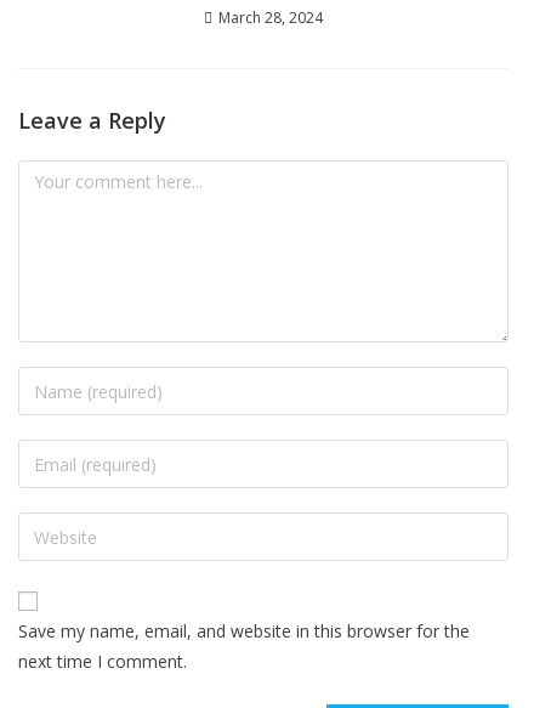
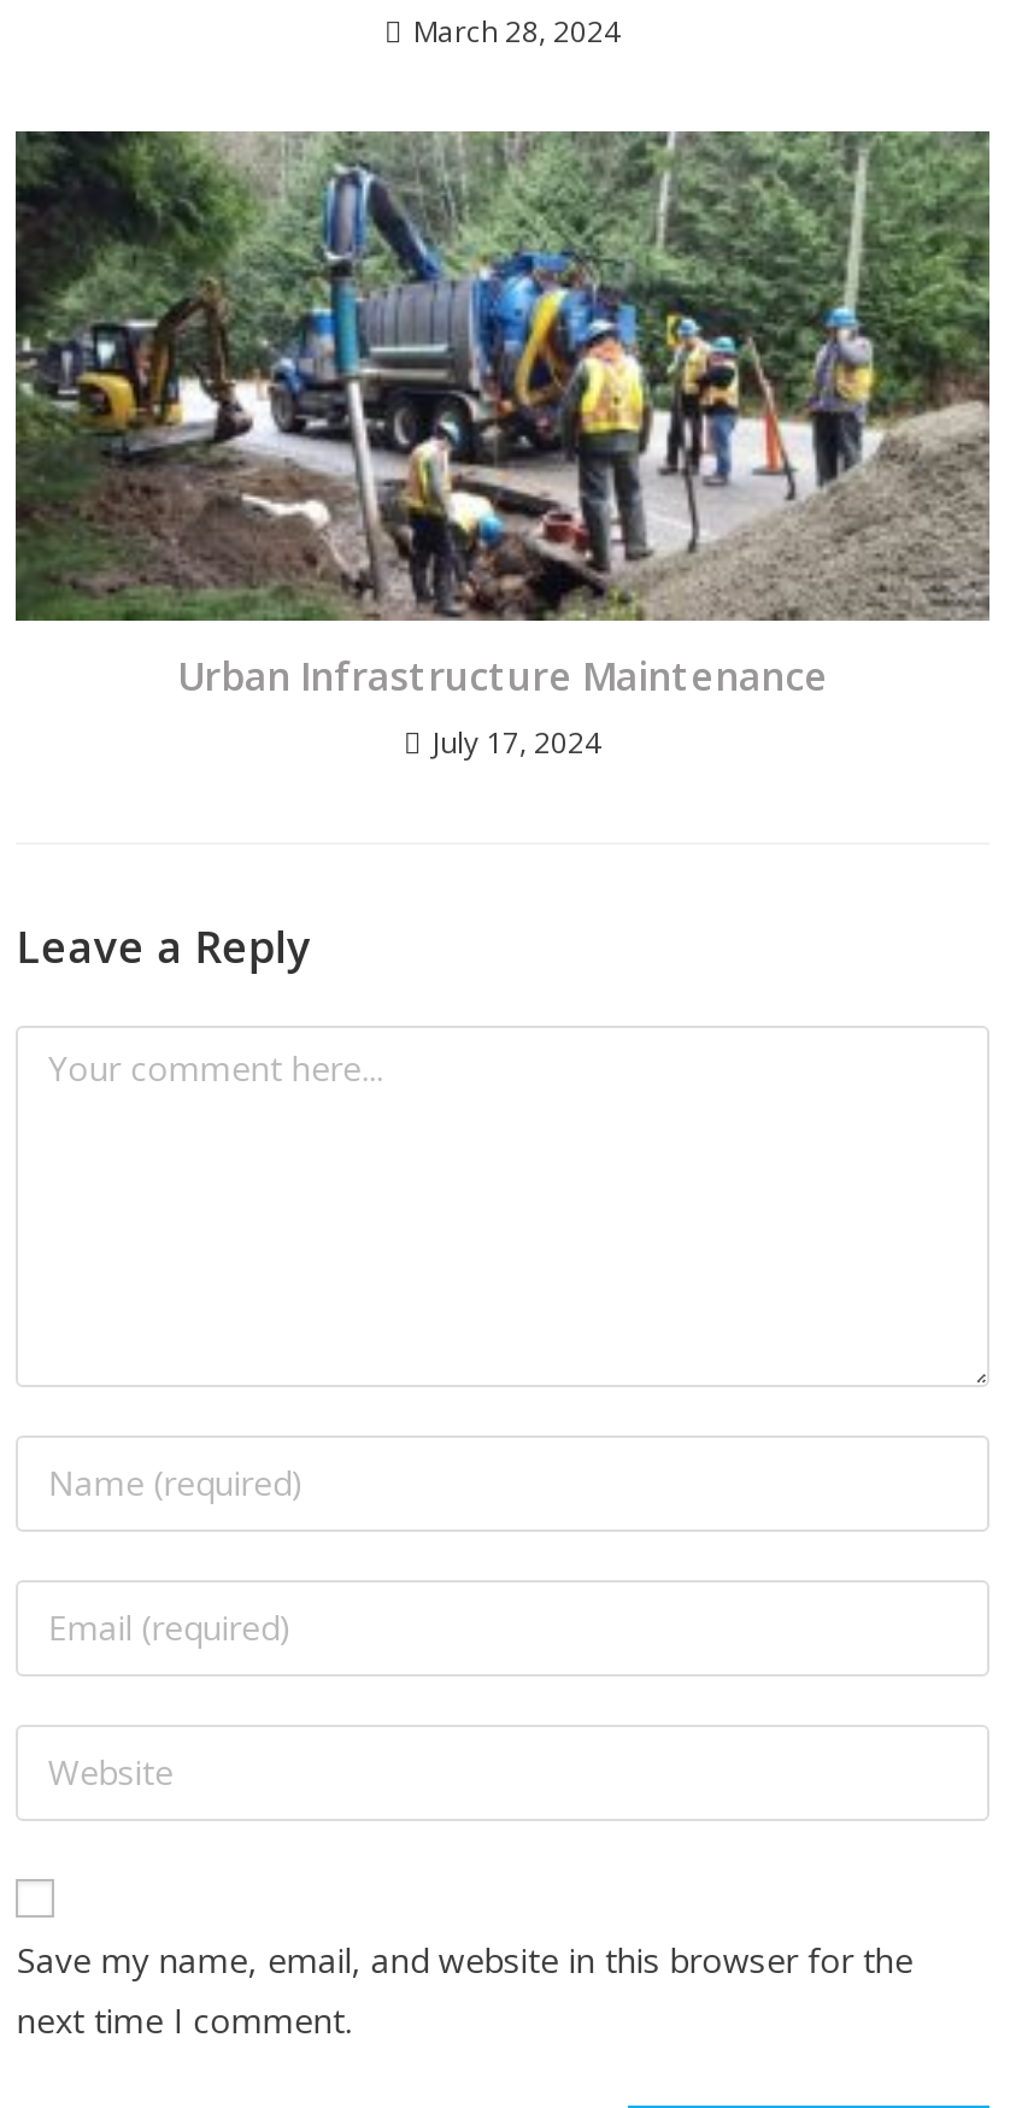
+ [image]
+ Urban Infrastructure Maintenance
+ July 17, 2024
